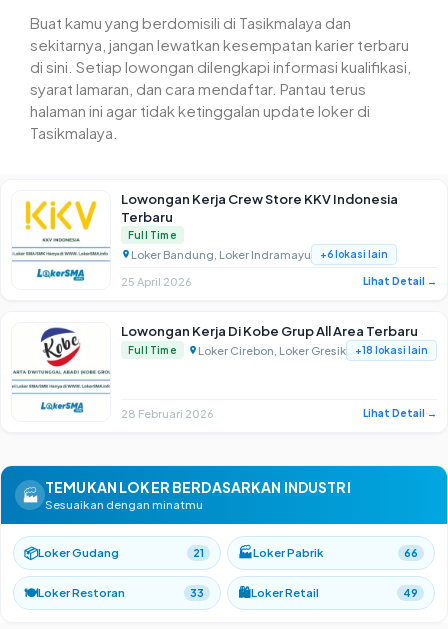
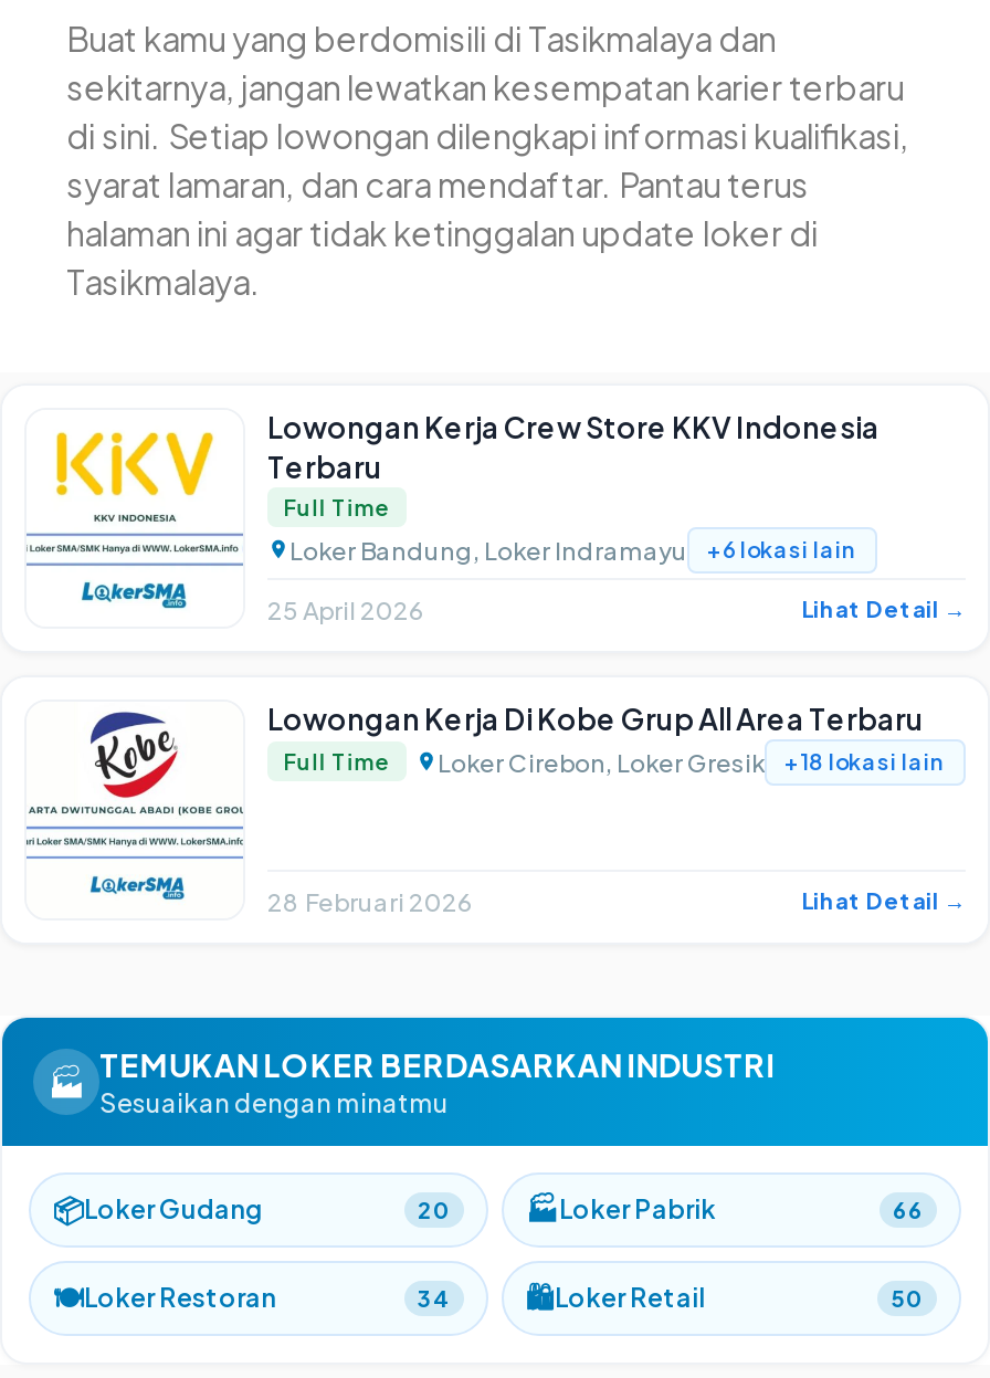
- 21
+ 20

- 33
+ 34

- 49
+ 50
